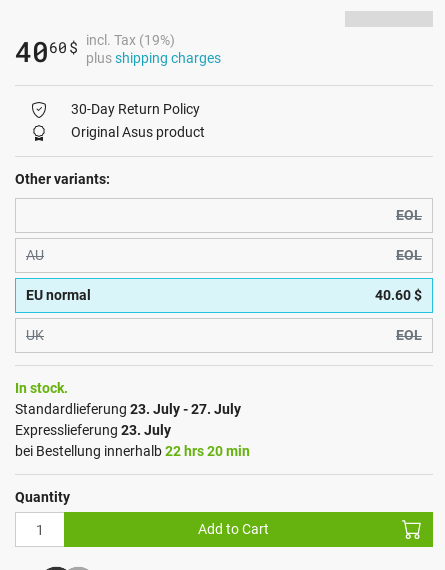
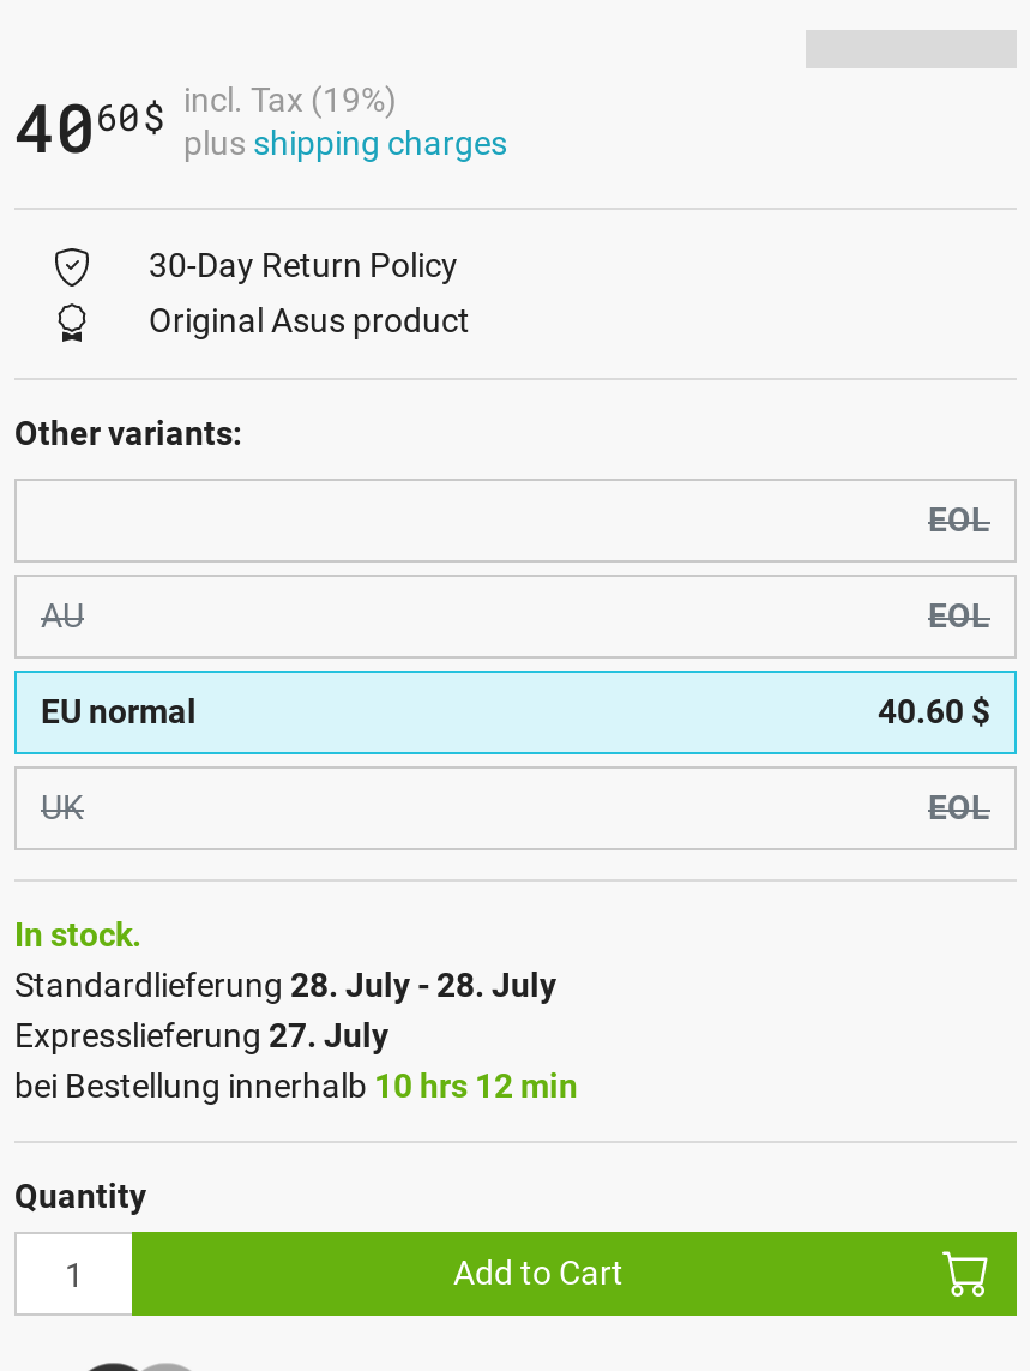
- Standardlieferung 23. July - 27. July
+ Standardlieferung 28. July - 28. July

- Expresslieferung 23. July
+ Expresslieferung 27. July

- bei Bestellung innerhalb 22 hrs 20 min
+ bei Bestellung innerhalb 10 hrs 12 min
